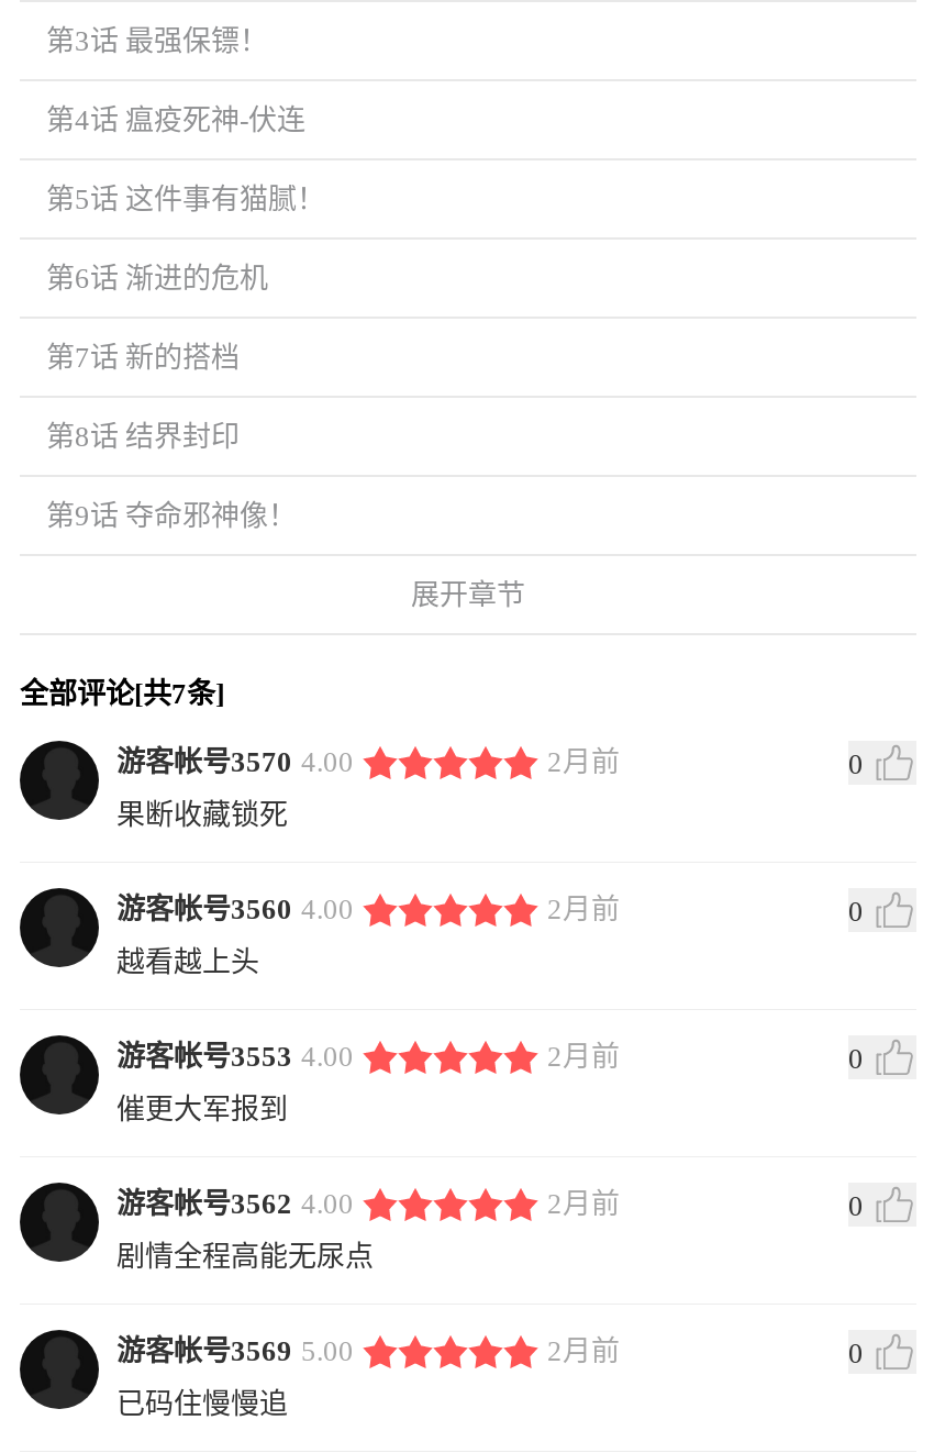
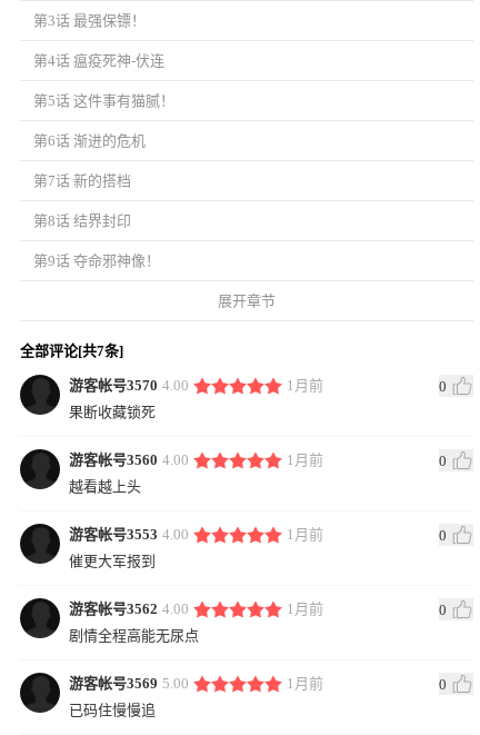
- 2月前
+ 1月前

- 2月前
+ 1月前

- 2月前
+ 1月前

- 2月前
+ 1月前

- 2月前
+ 1月前
